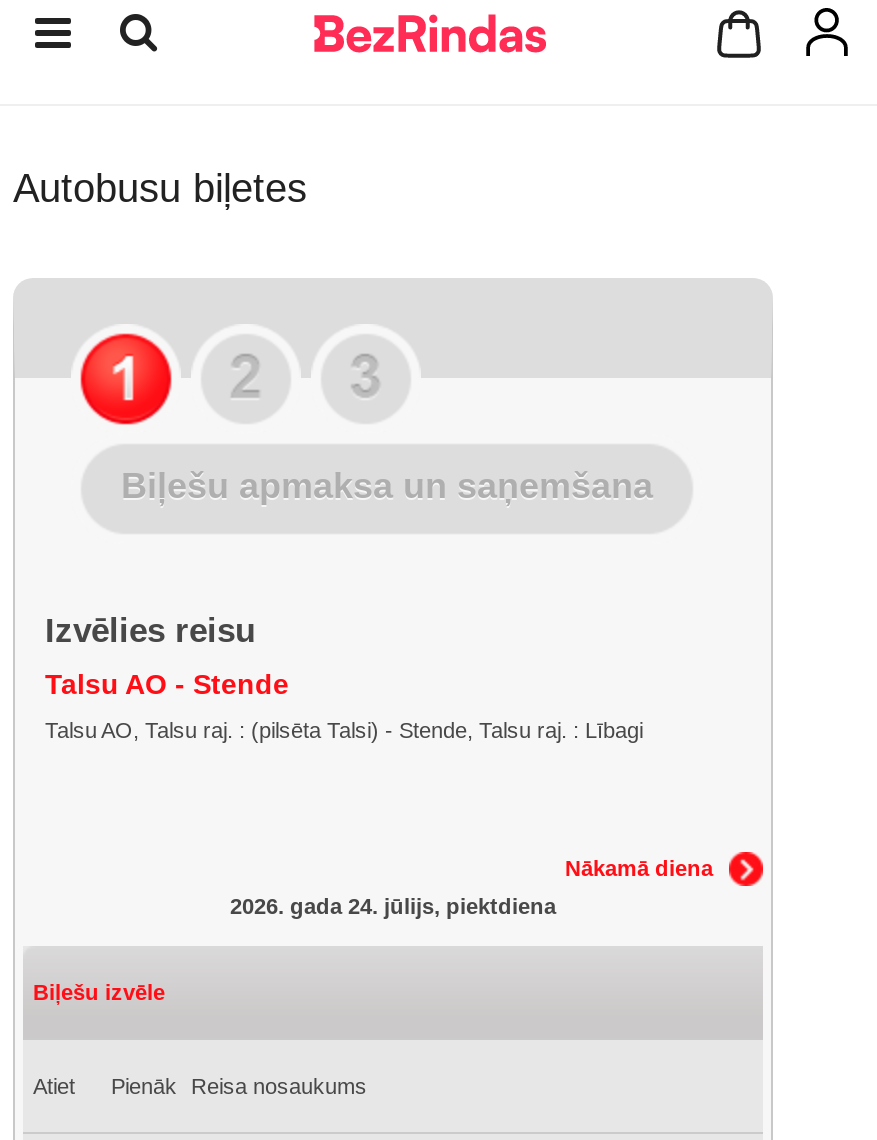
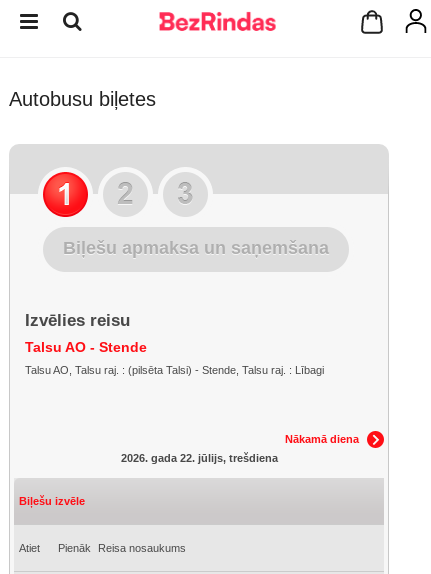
- 2026. gada 24. jūlijs, piektdiena
+ 2026. gada 22. jūlijs, trešdiena
